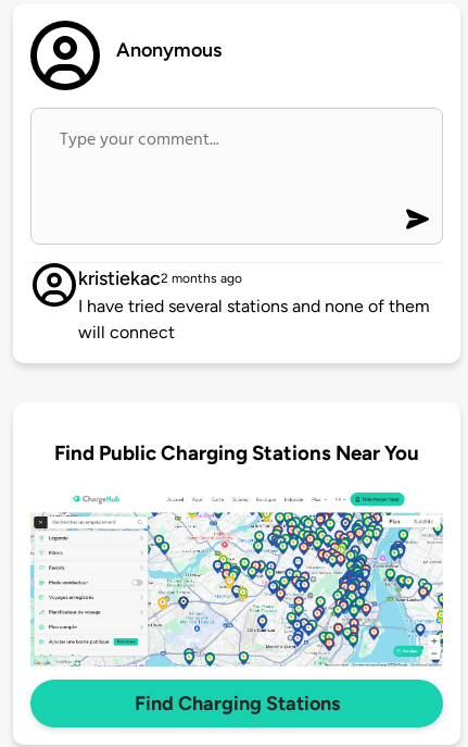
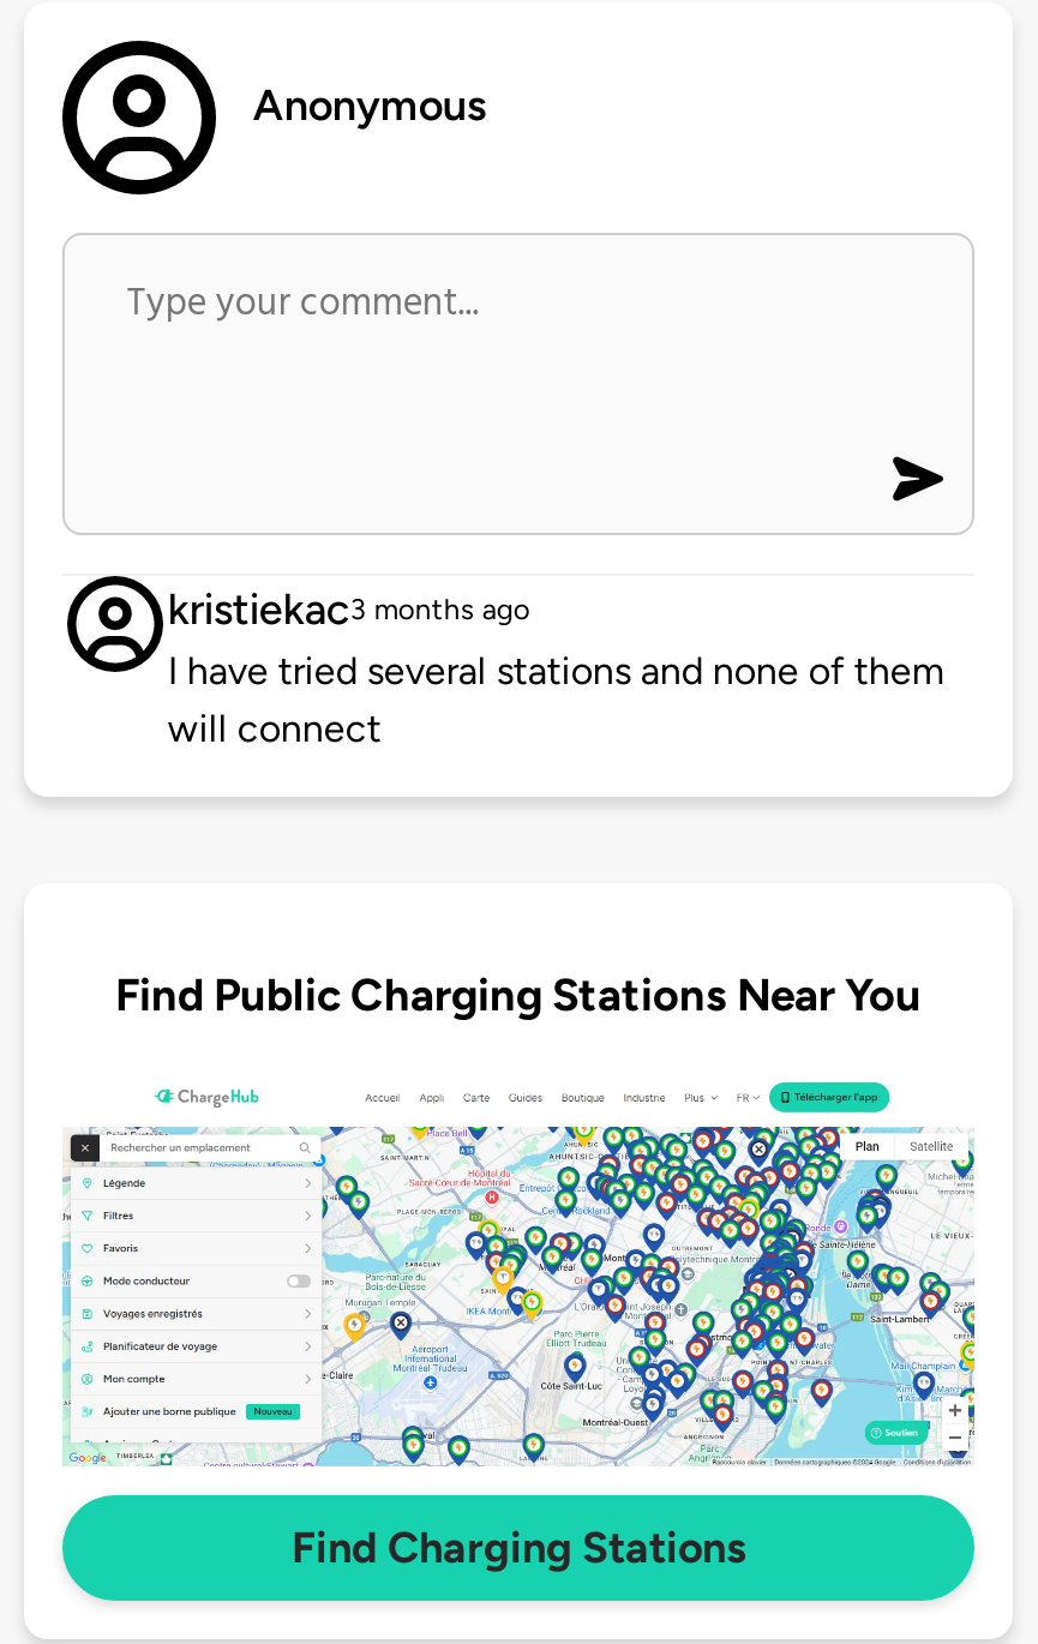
- kristiekac2 months ago
+ kristiekac3 months ago
